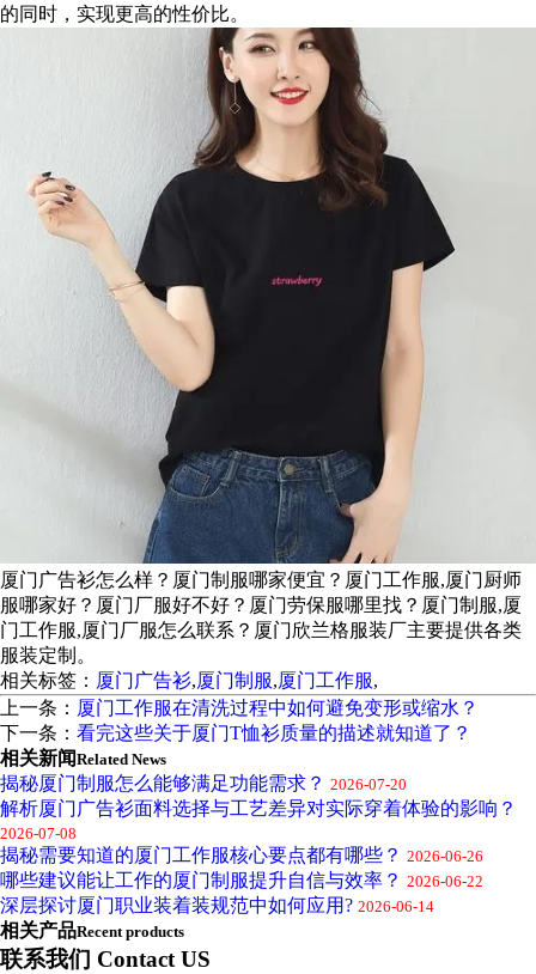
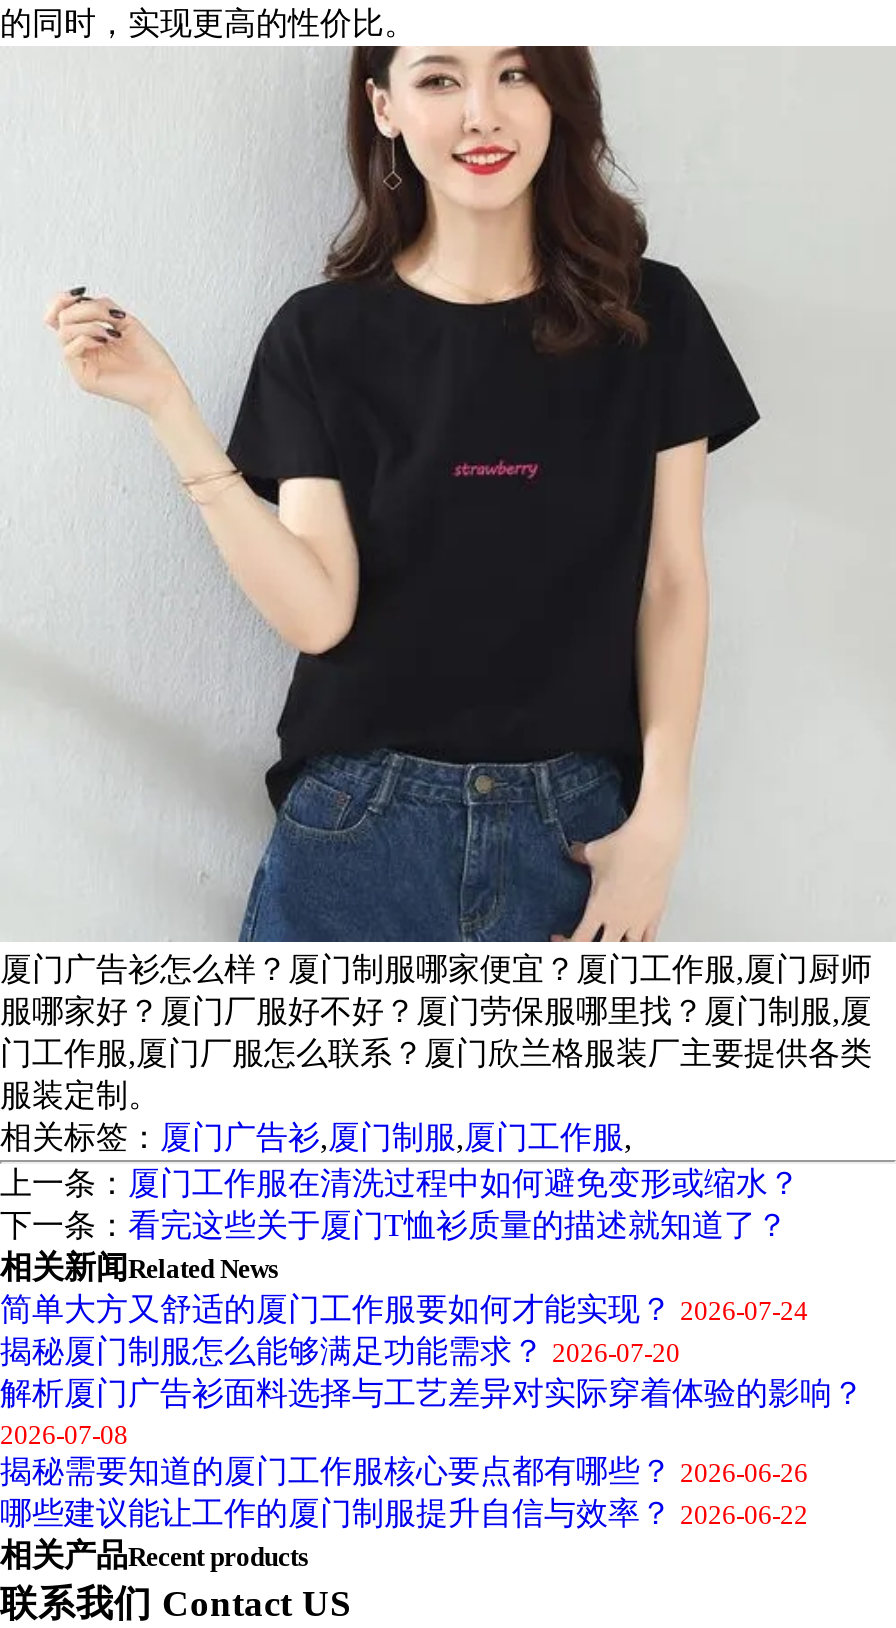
+ 简单大方又舒适的厦门工作服要如何才能实现？ 2026-07-24

moved down: 揭秘厦门制服怎么能够满足功能需求？ 2026-07-20 | 解析厦门广告衫面料选择与工艺差异对实际穿着体验的影响？ | 2026-07-08 | 揭秘需要知道的厦门工作服核心要点都有哪些？ 2026-06-26 | 哪些建议能让工作的厦门制服提升自信与效率？ 2026-06-22

- 深层探讨厦门职业装着装规范中如何应用? 2026-06-14
